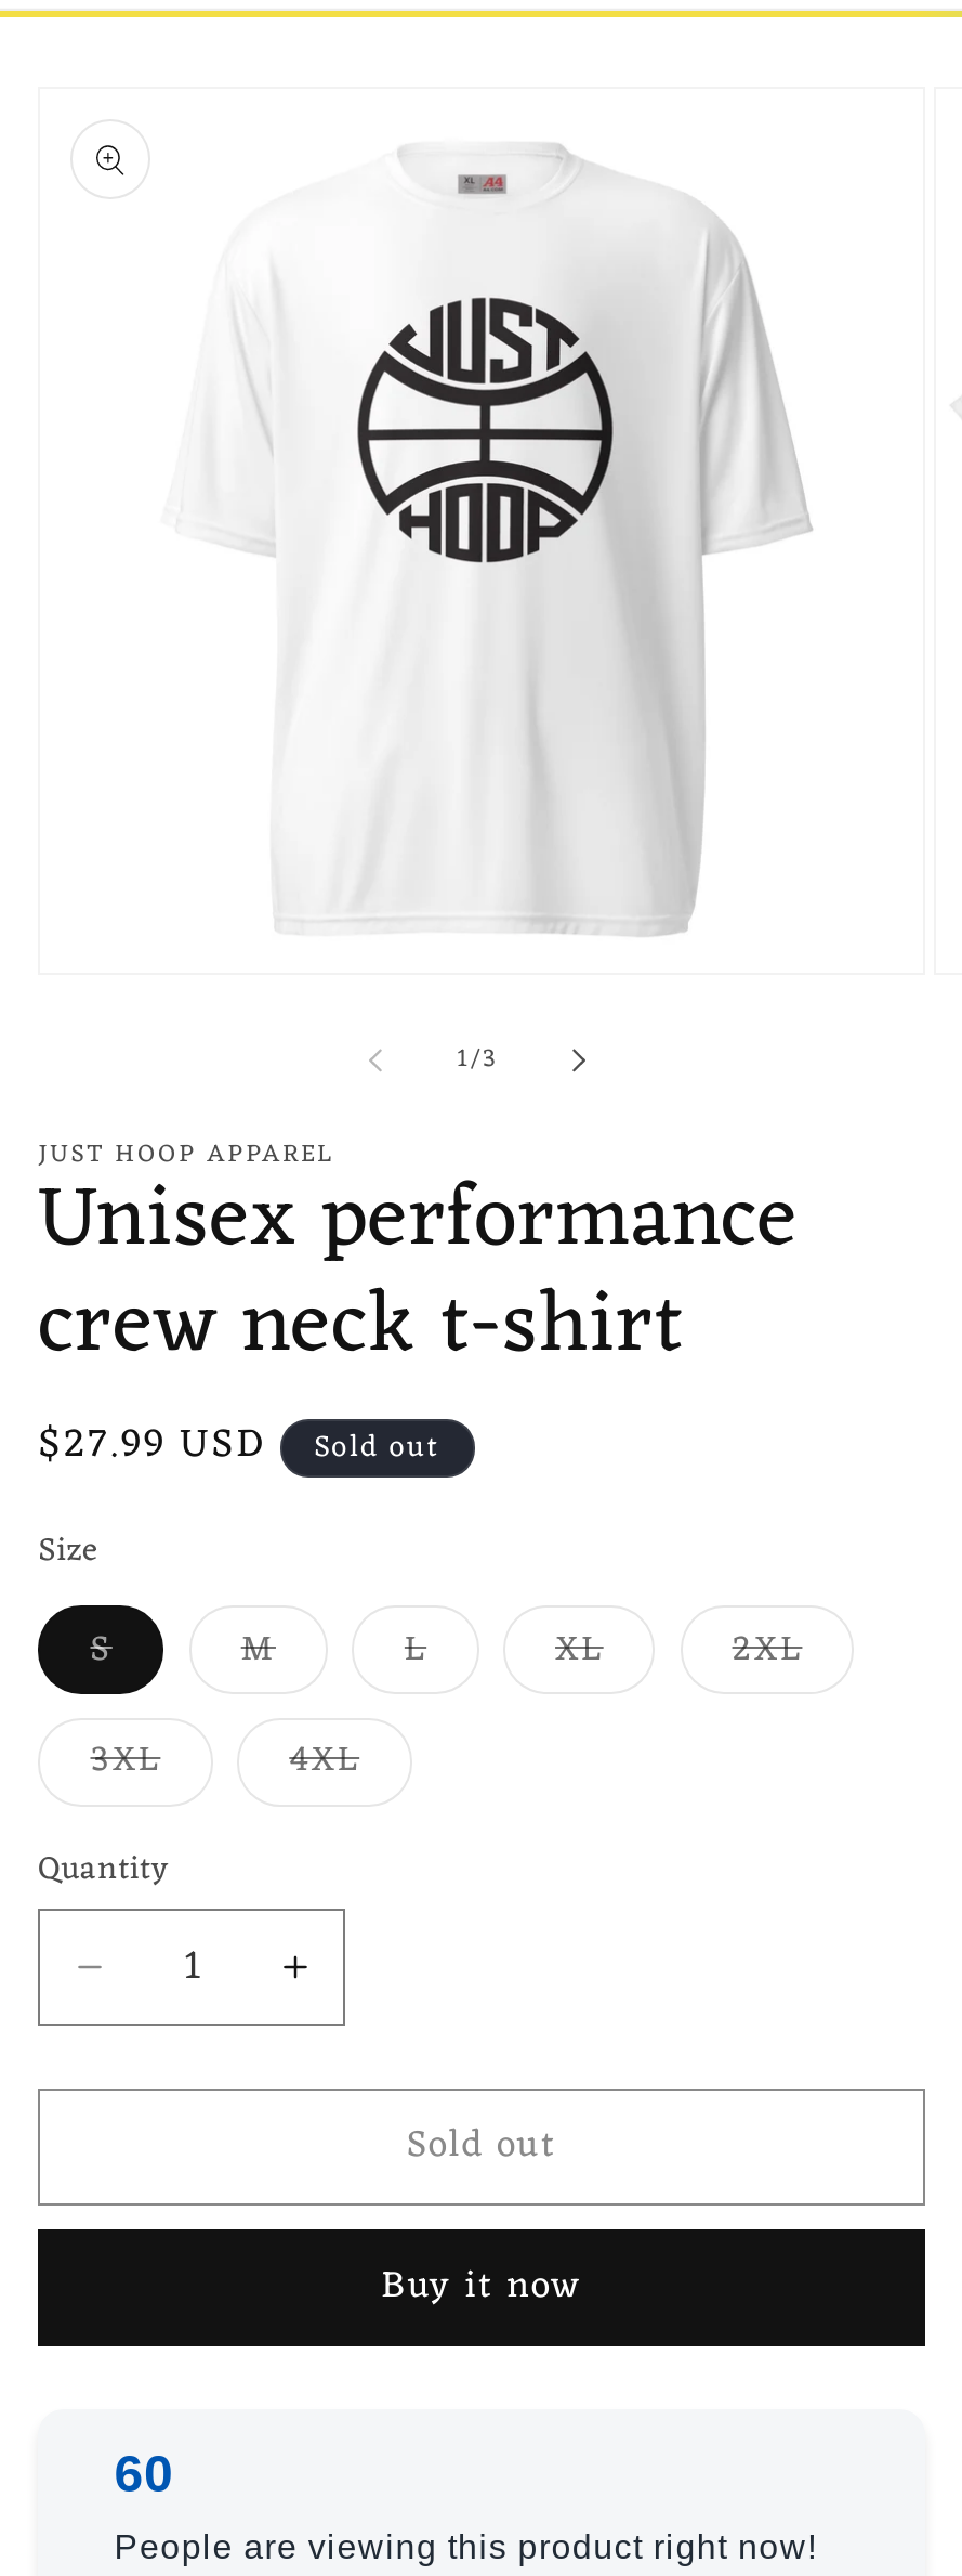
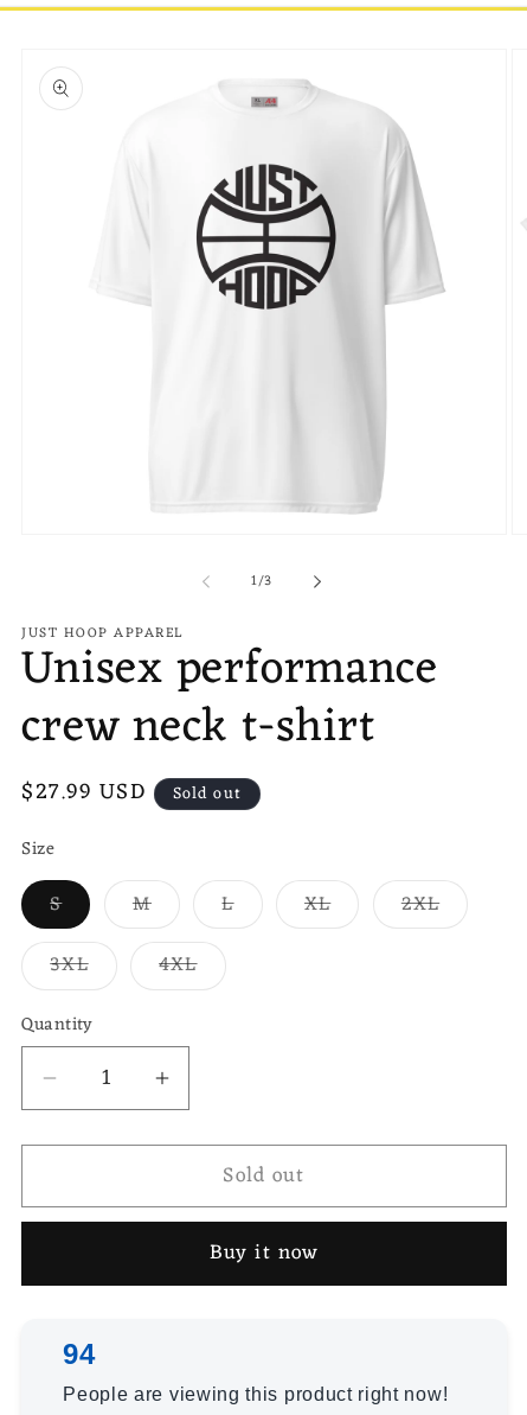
- 60
+ 94
